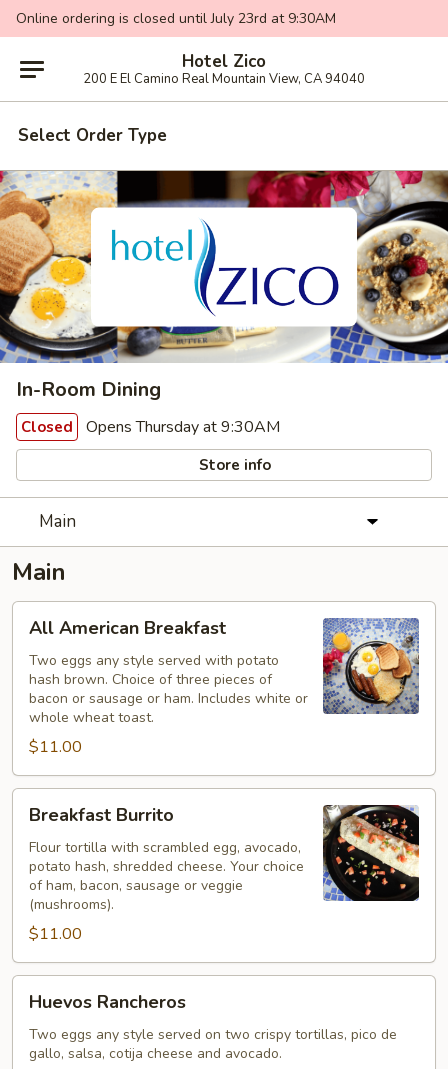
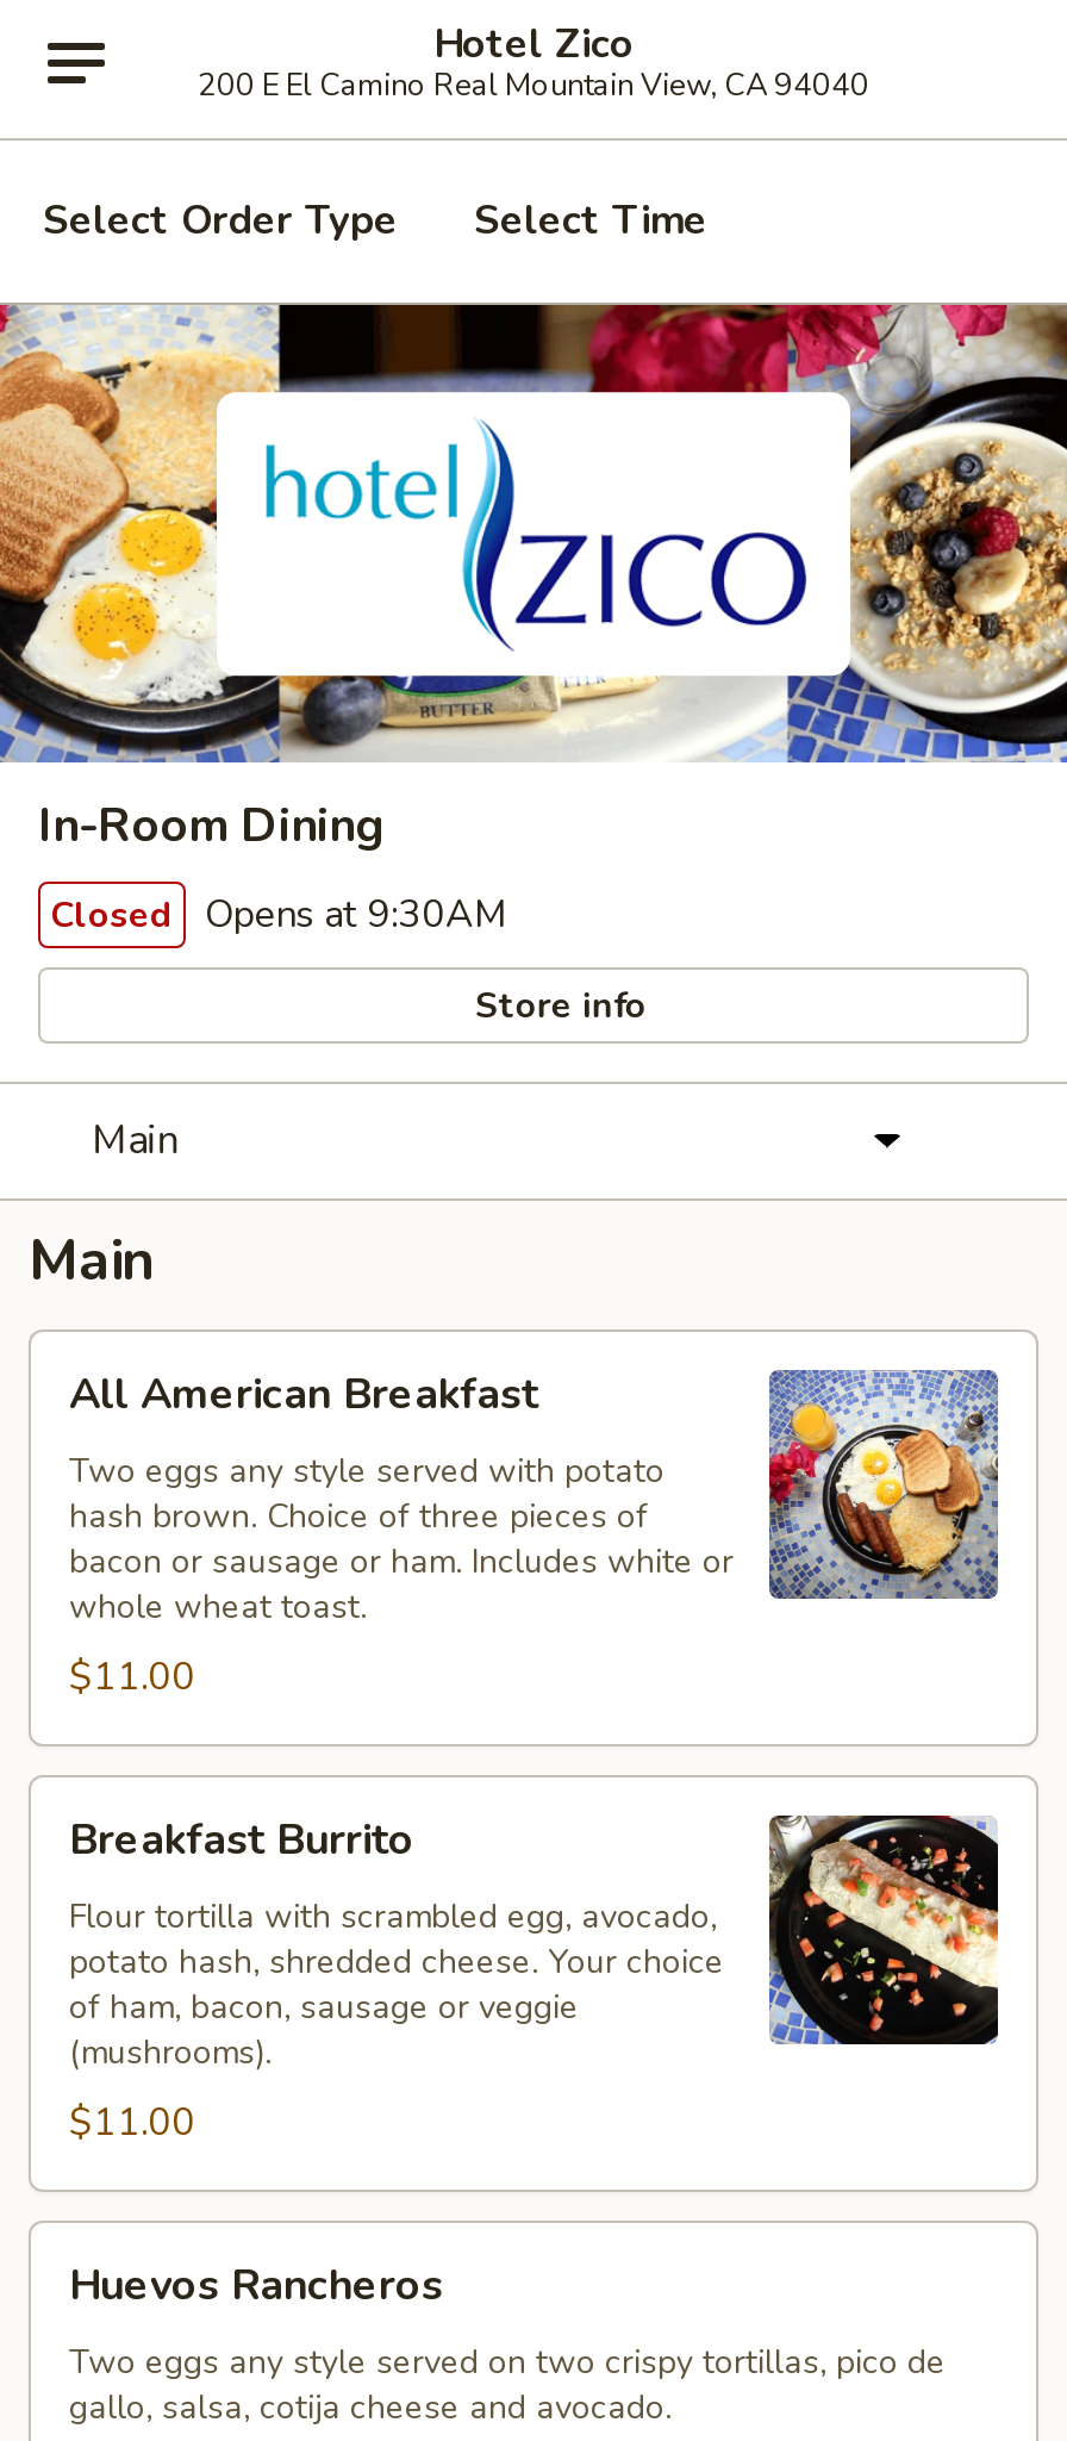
- Online ordering is closed until July 23rd at 9:30AM

+ Select Time

- Closed Opens Thursday at 9:30AM
+ Closed Opens at 9:30AM
